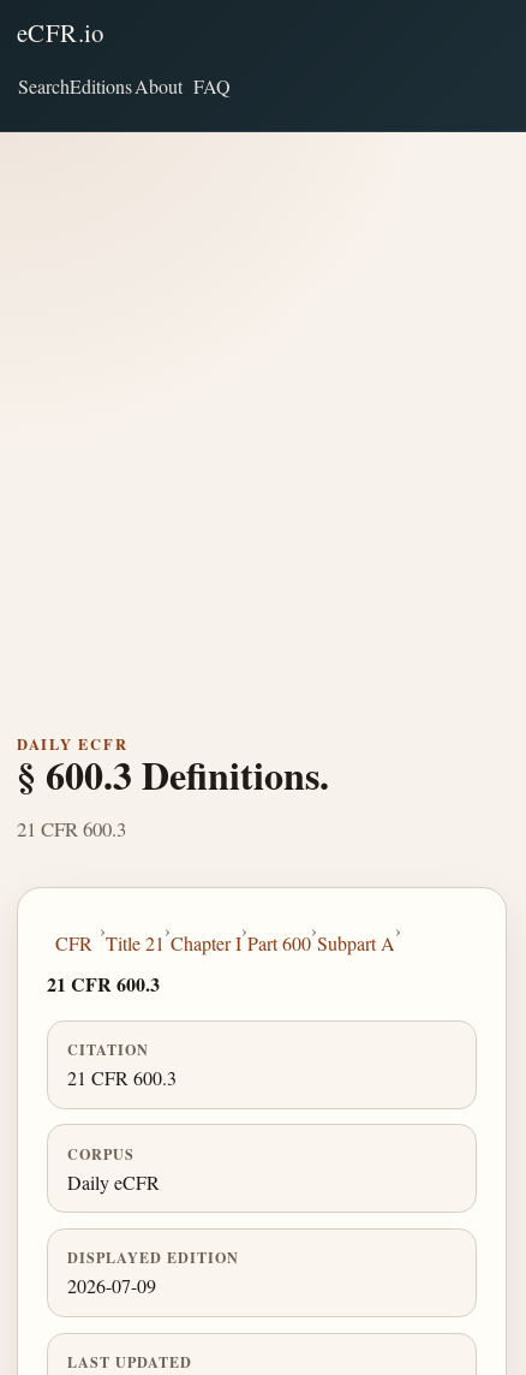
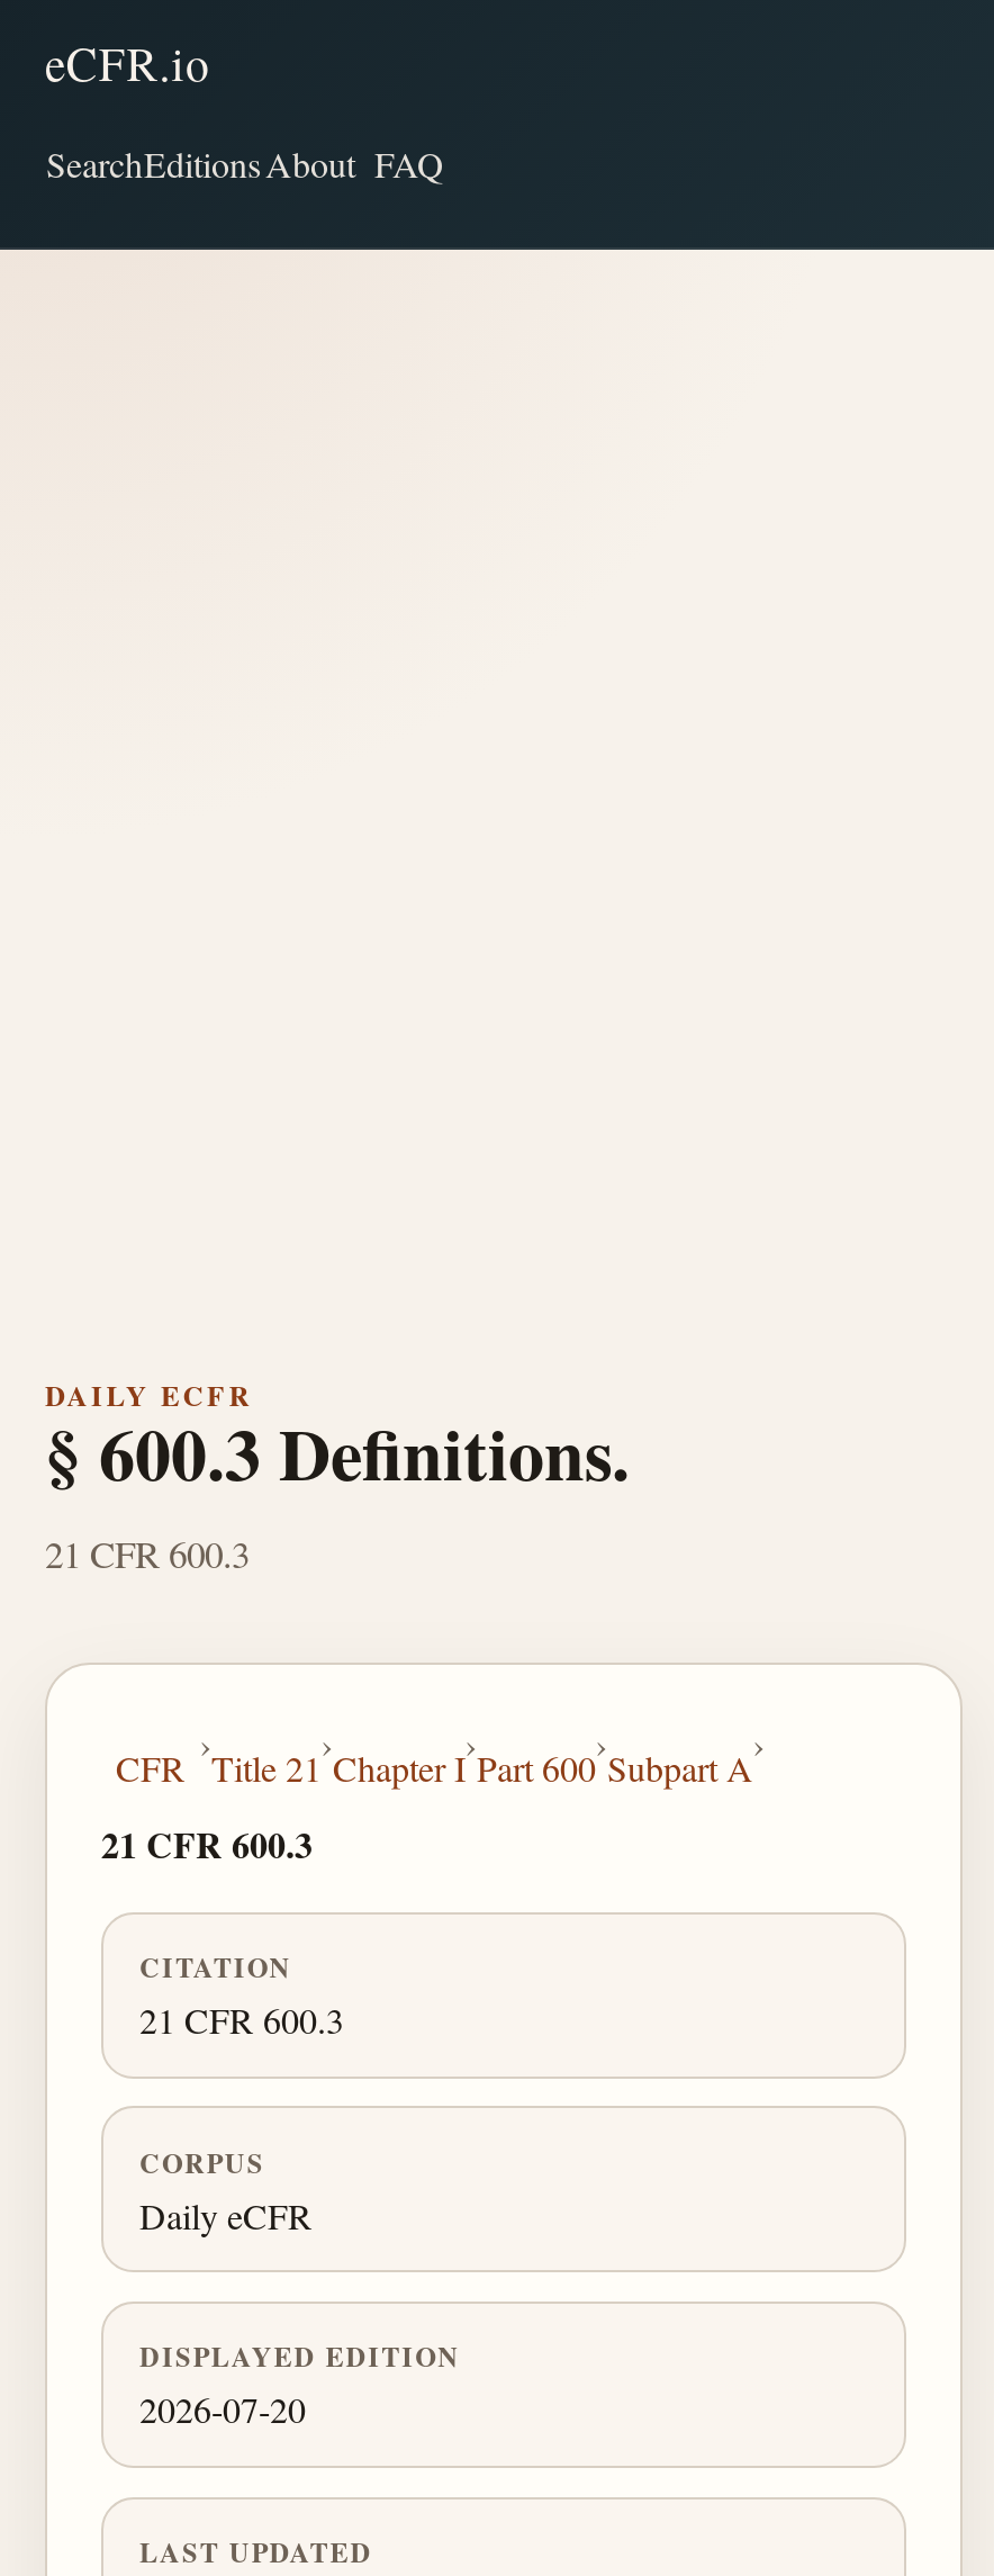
- 2026-07-09
+ 2026-07-20
